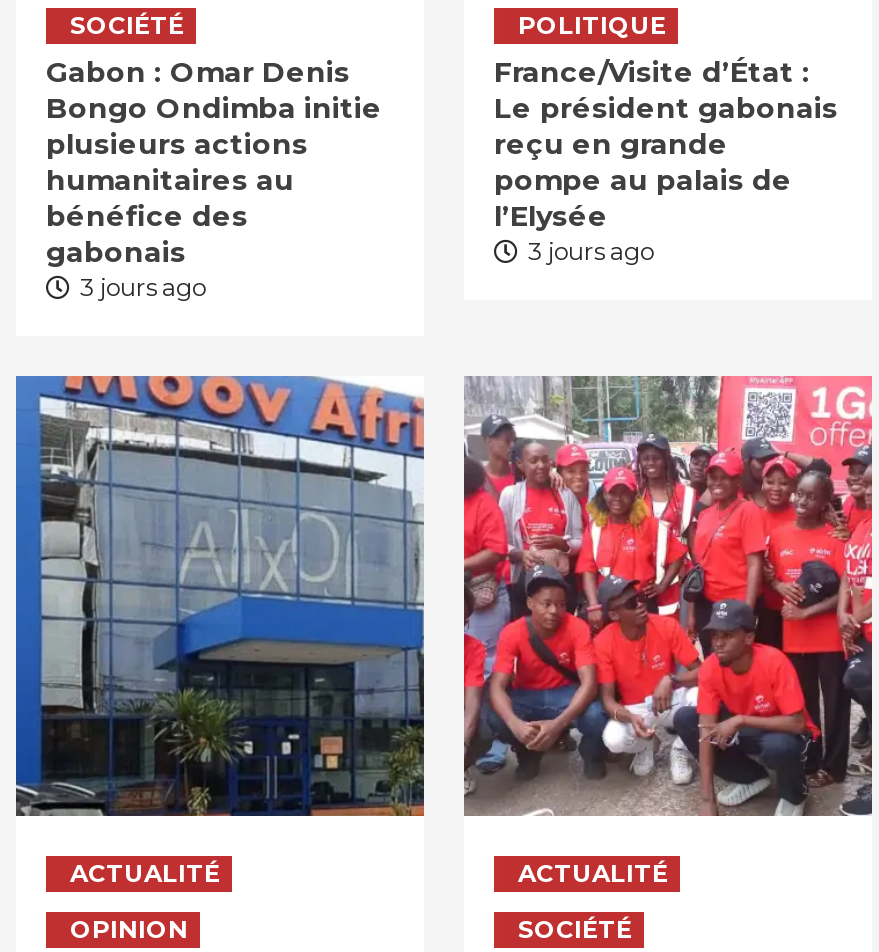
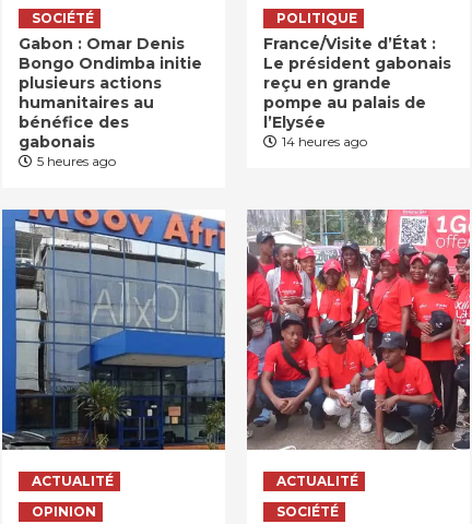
- 3 jours ago
+ 14 heures ago

- 3 jours ago
+ 5 heures ago
